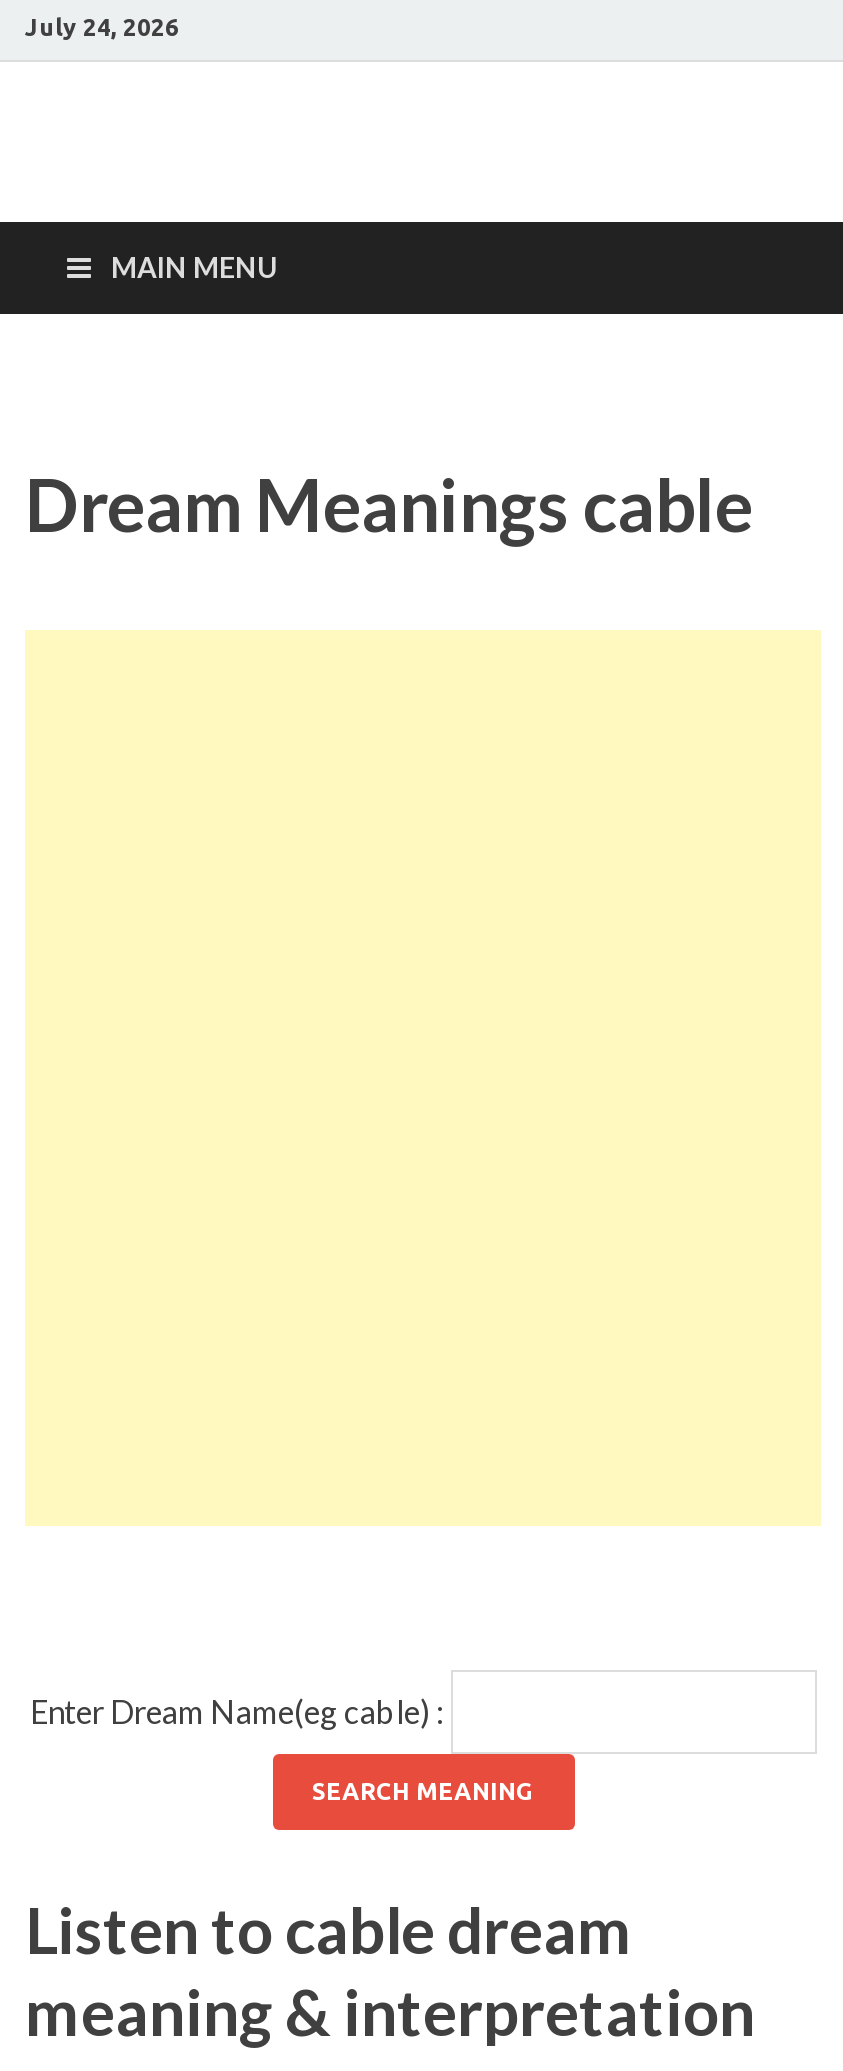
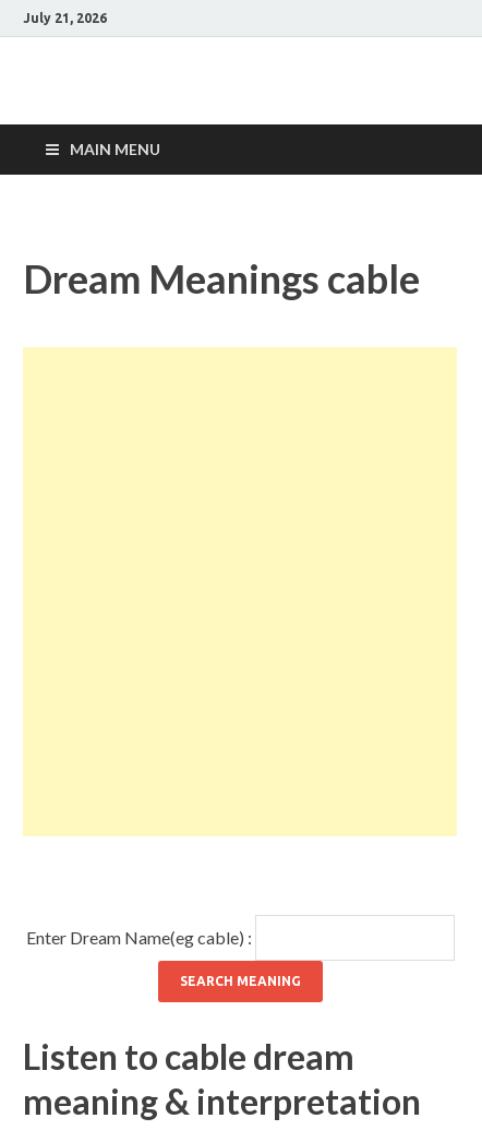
- July 24, 2026
+ July 21, 2026
